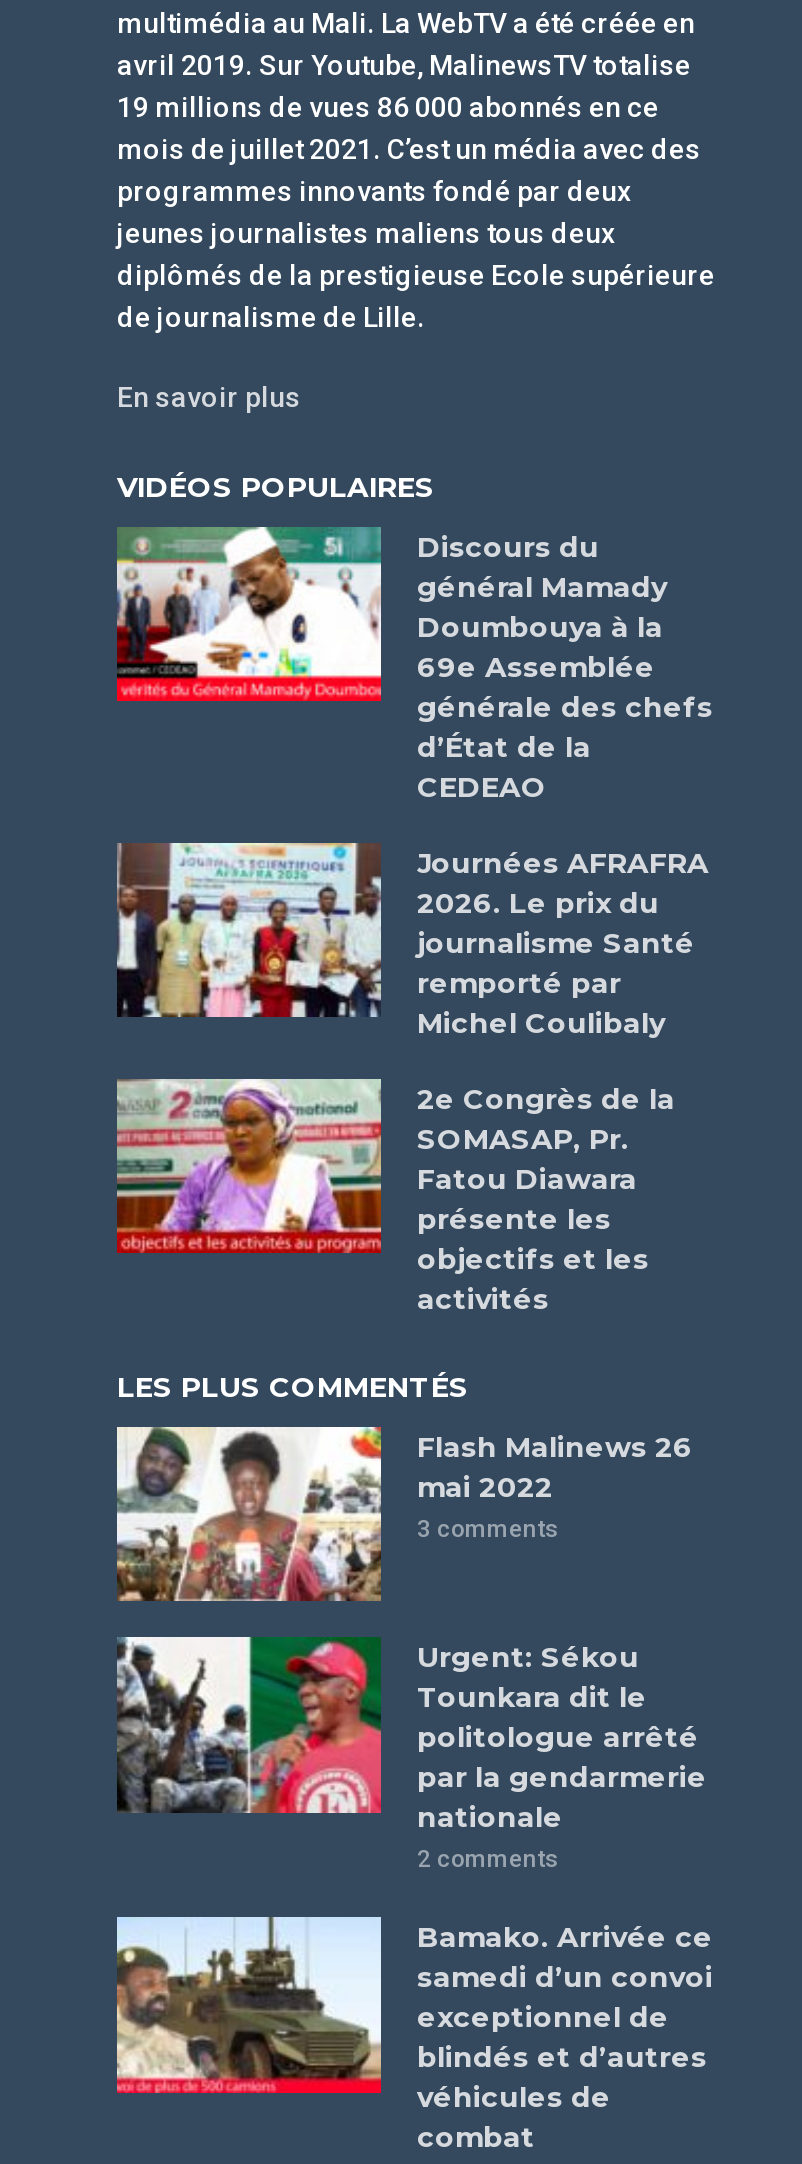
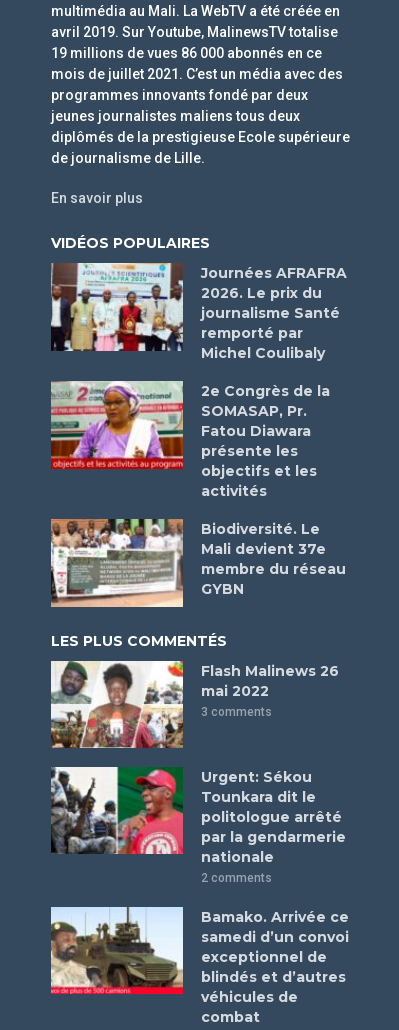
- [image]
- Discours du
- général Mamady
- Doumbouya à la
- 69e Assemblée
- générale des chefs
- d’État de la
- CEDEAO

moved up: [image] | Journées AFRAFRA | 2026. Le prix du | ... | objectifs et les | activités

+ [image]
+ Biodiversité. Le
+ Mali devient 37e
+ membre du réseau
+ GYBN
